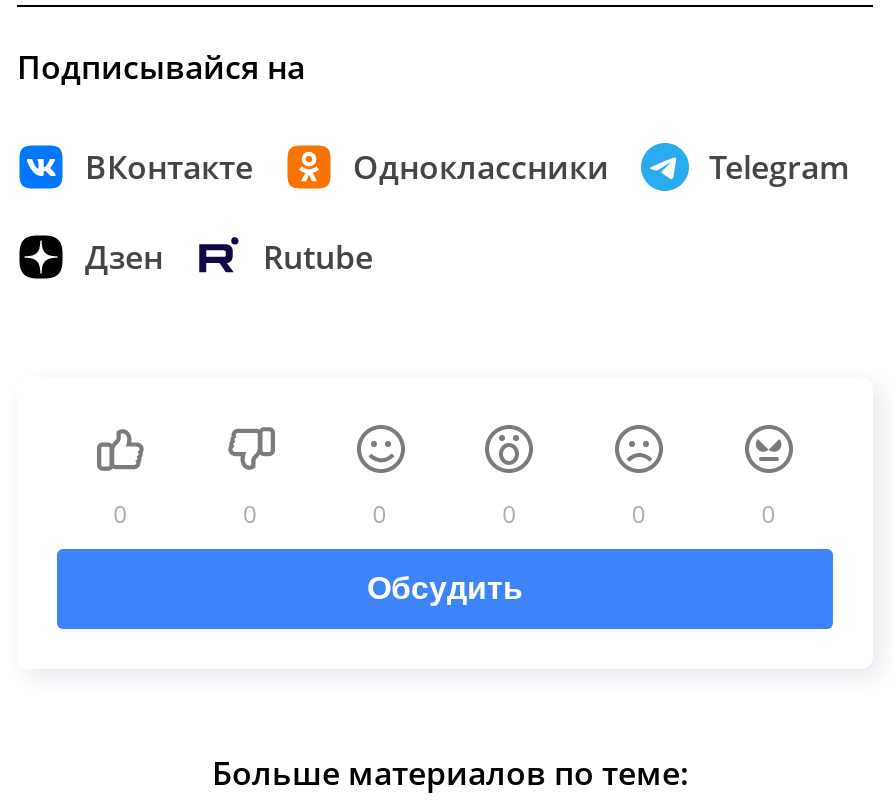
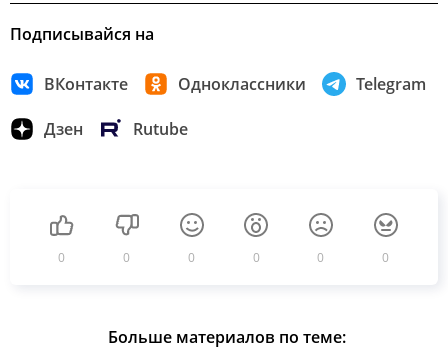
- Обсудить
